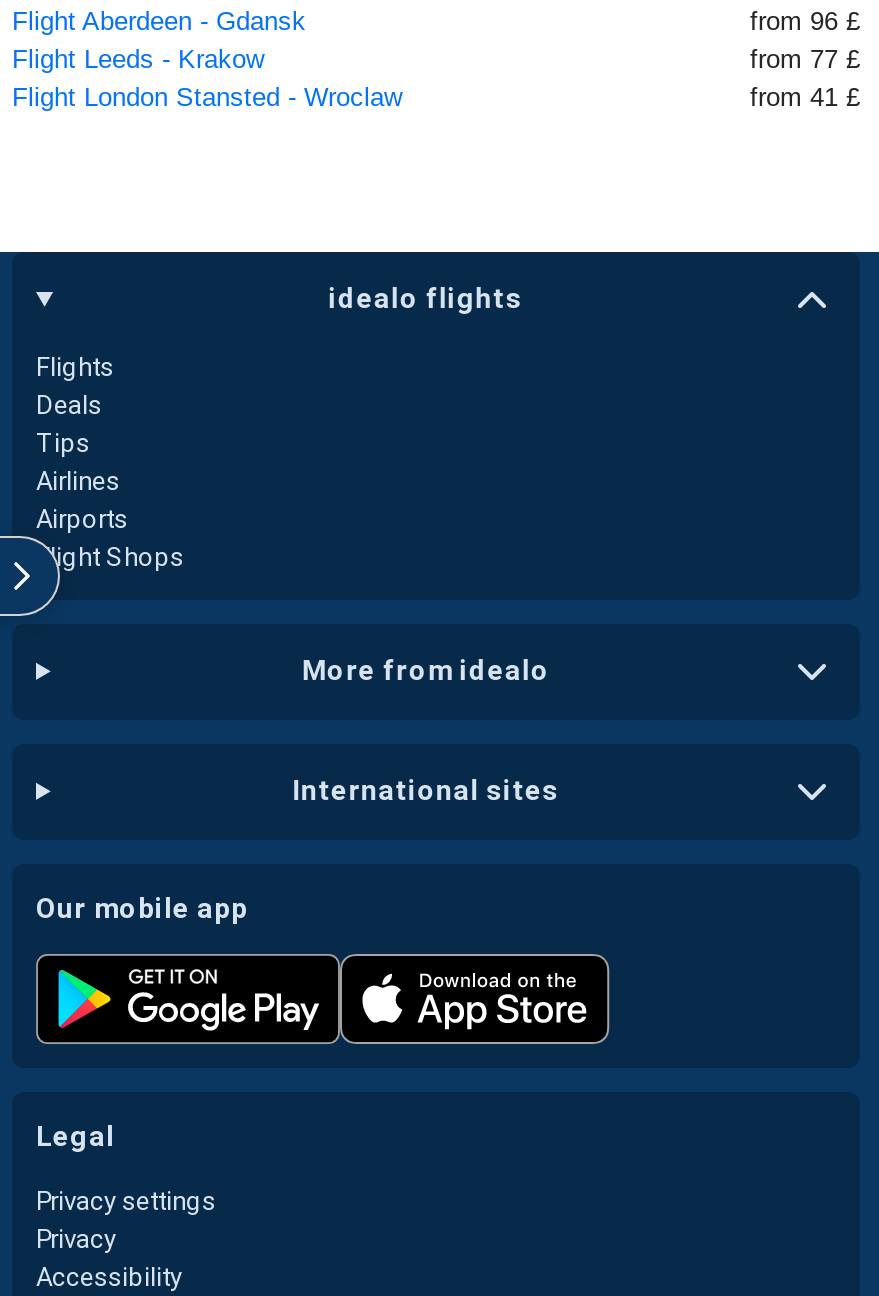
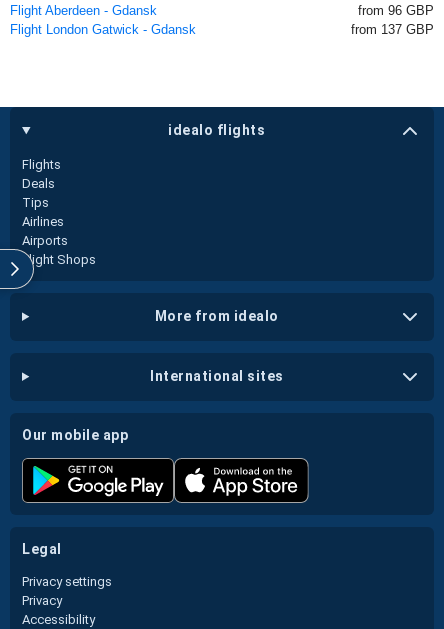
- from 96 £
- Flight Leeds - Krakow
- from 77 £
- Flight London Stansted - Wroclaw
- from 41 £
+ from 96 GBP
+ Flight London Gatwick - Gdansk
+ from 137 GBP
